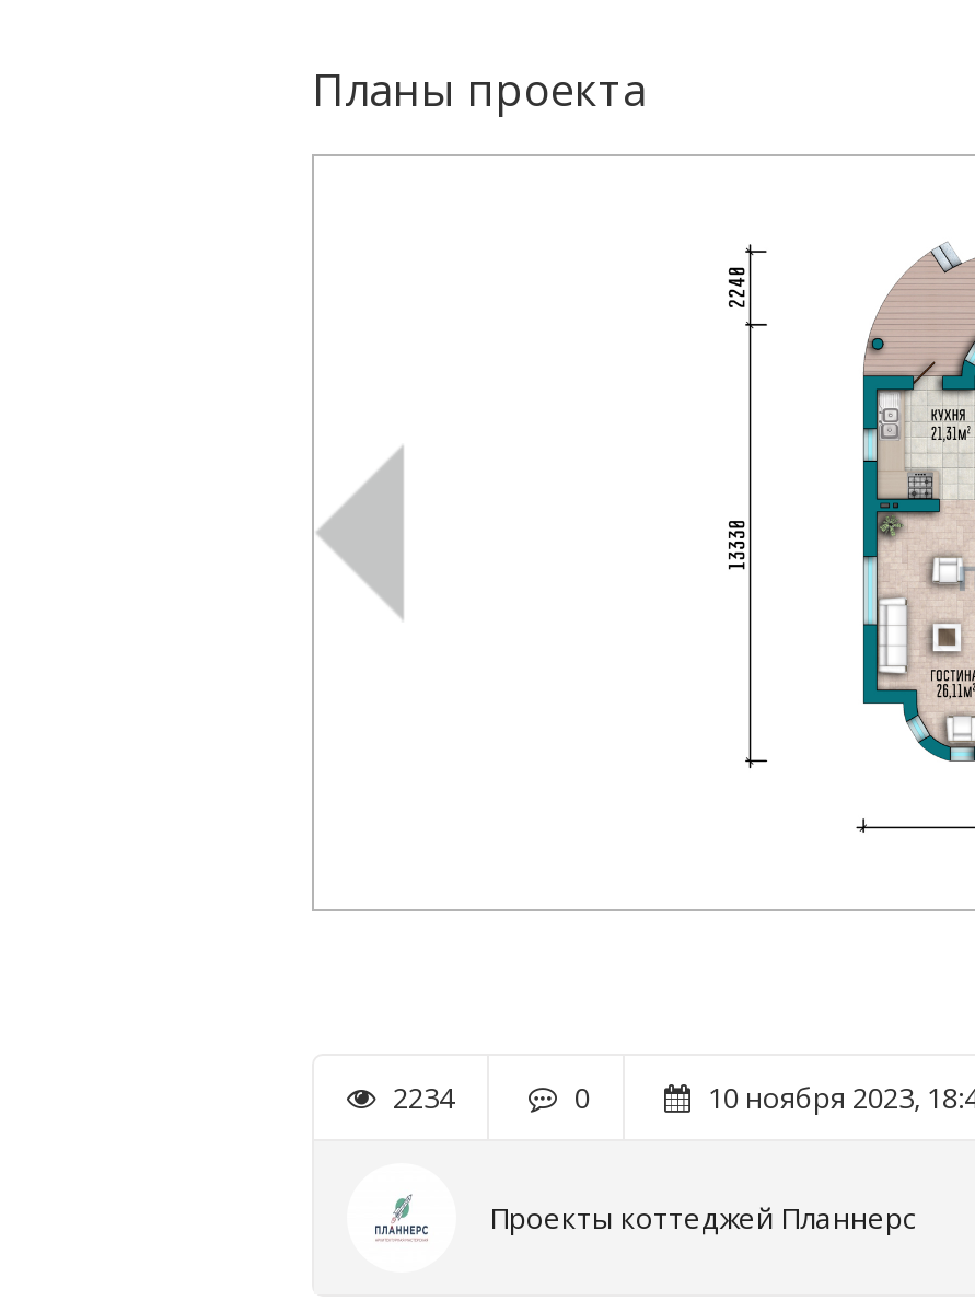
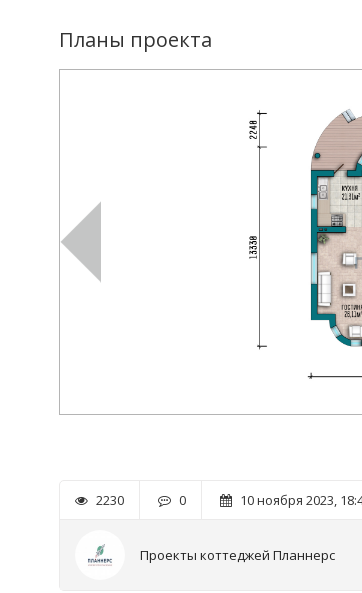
- 2234
+ 2230
